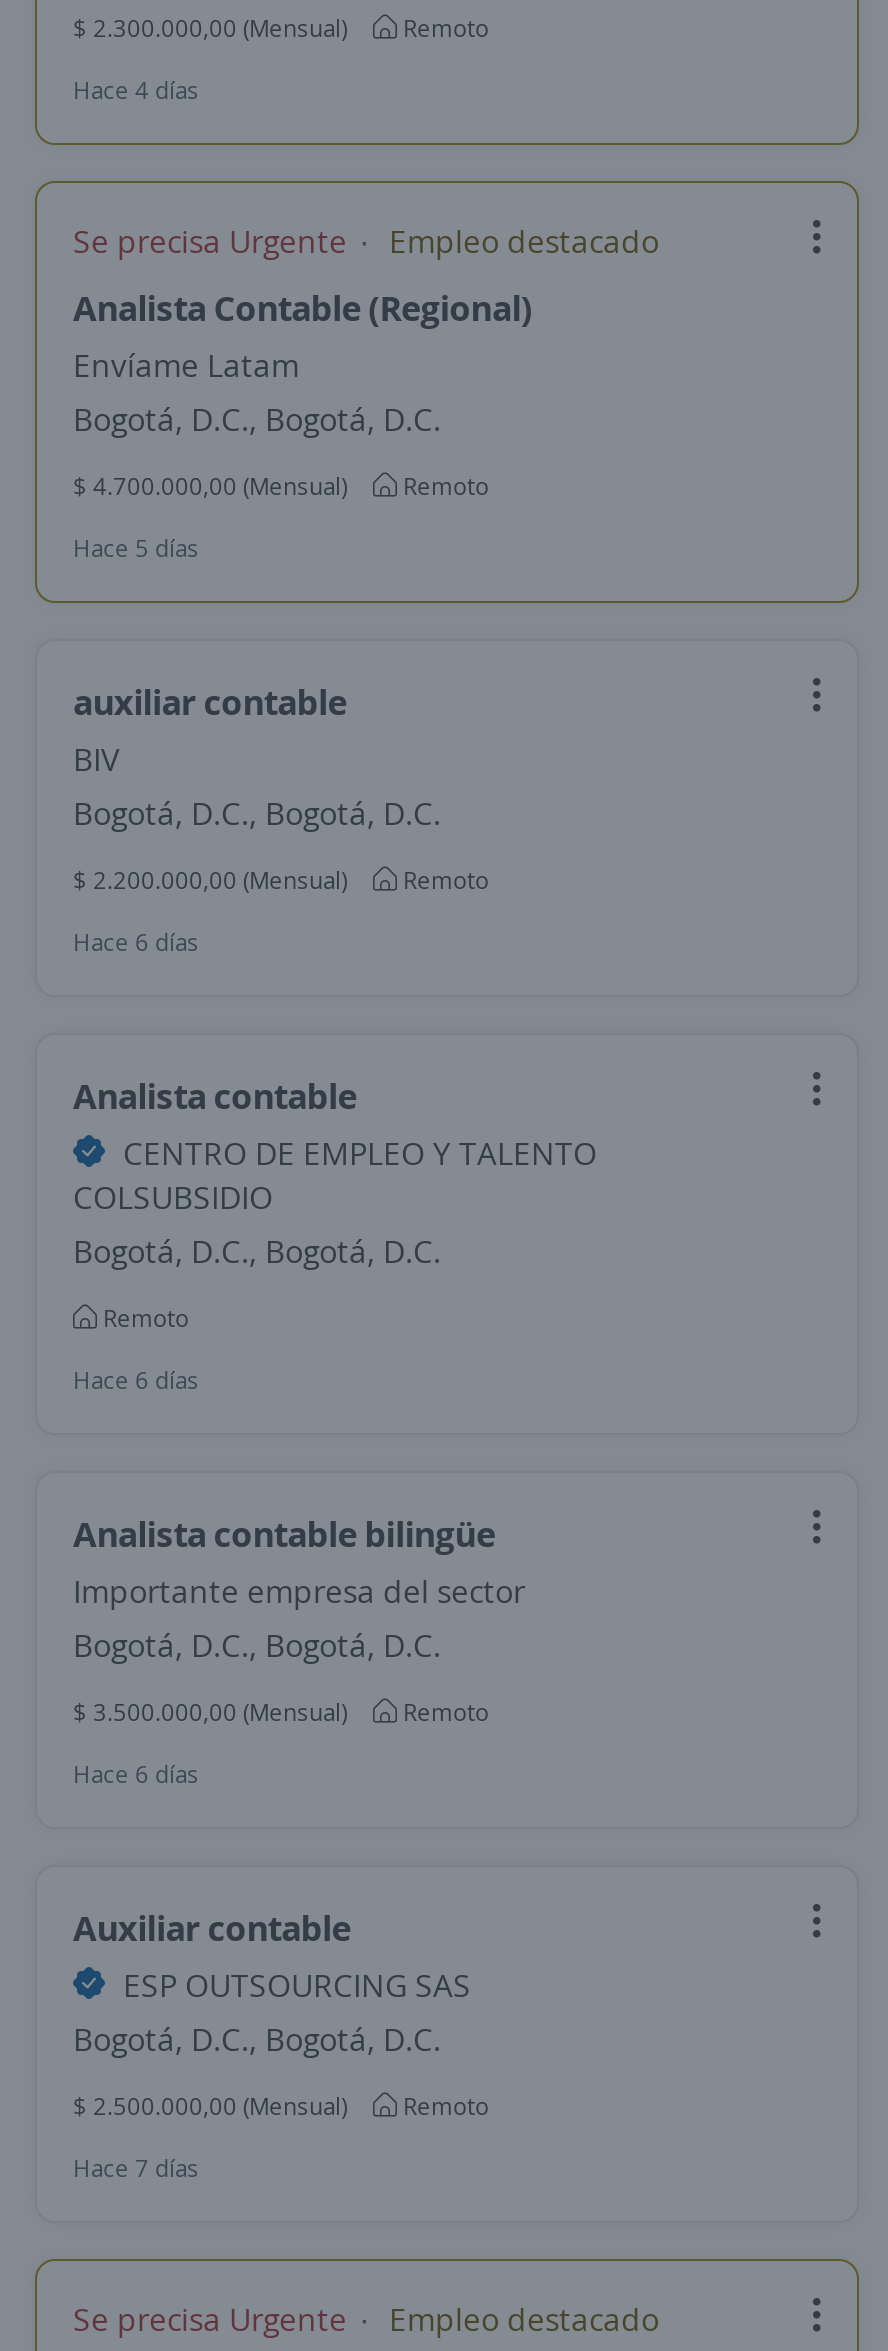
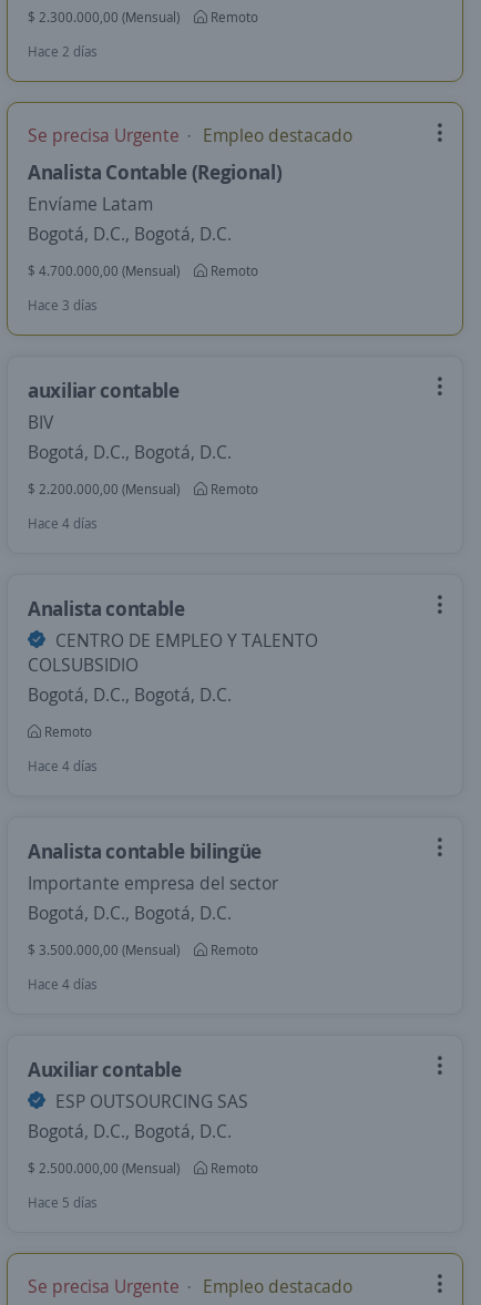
- Hace 4 días
+ Hace 2 días

- Hace 5 días
+ Hace 3 días

- Hace 6 días
+ Hace 4 días

- Hace 6 días
+ Hace 4 días

- Hace 6 días
+ Hace 4 días

- Hace 7 días
+ Hace 5 días
